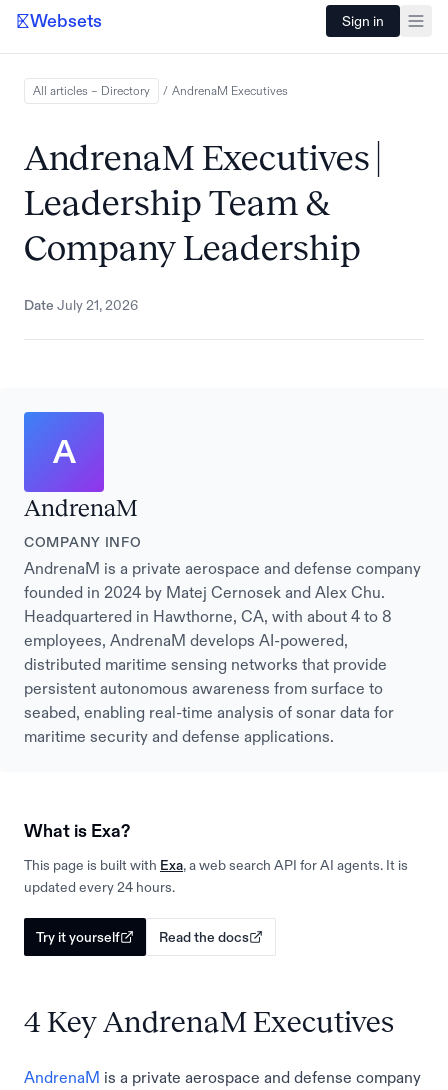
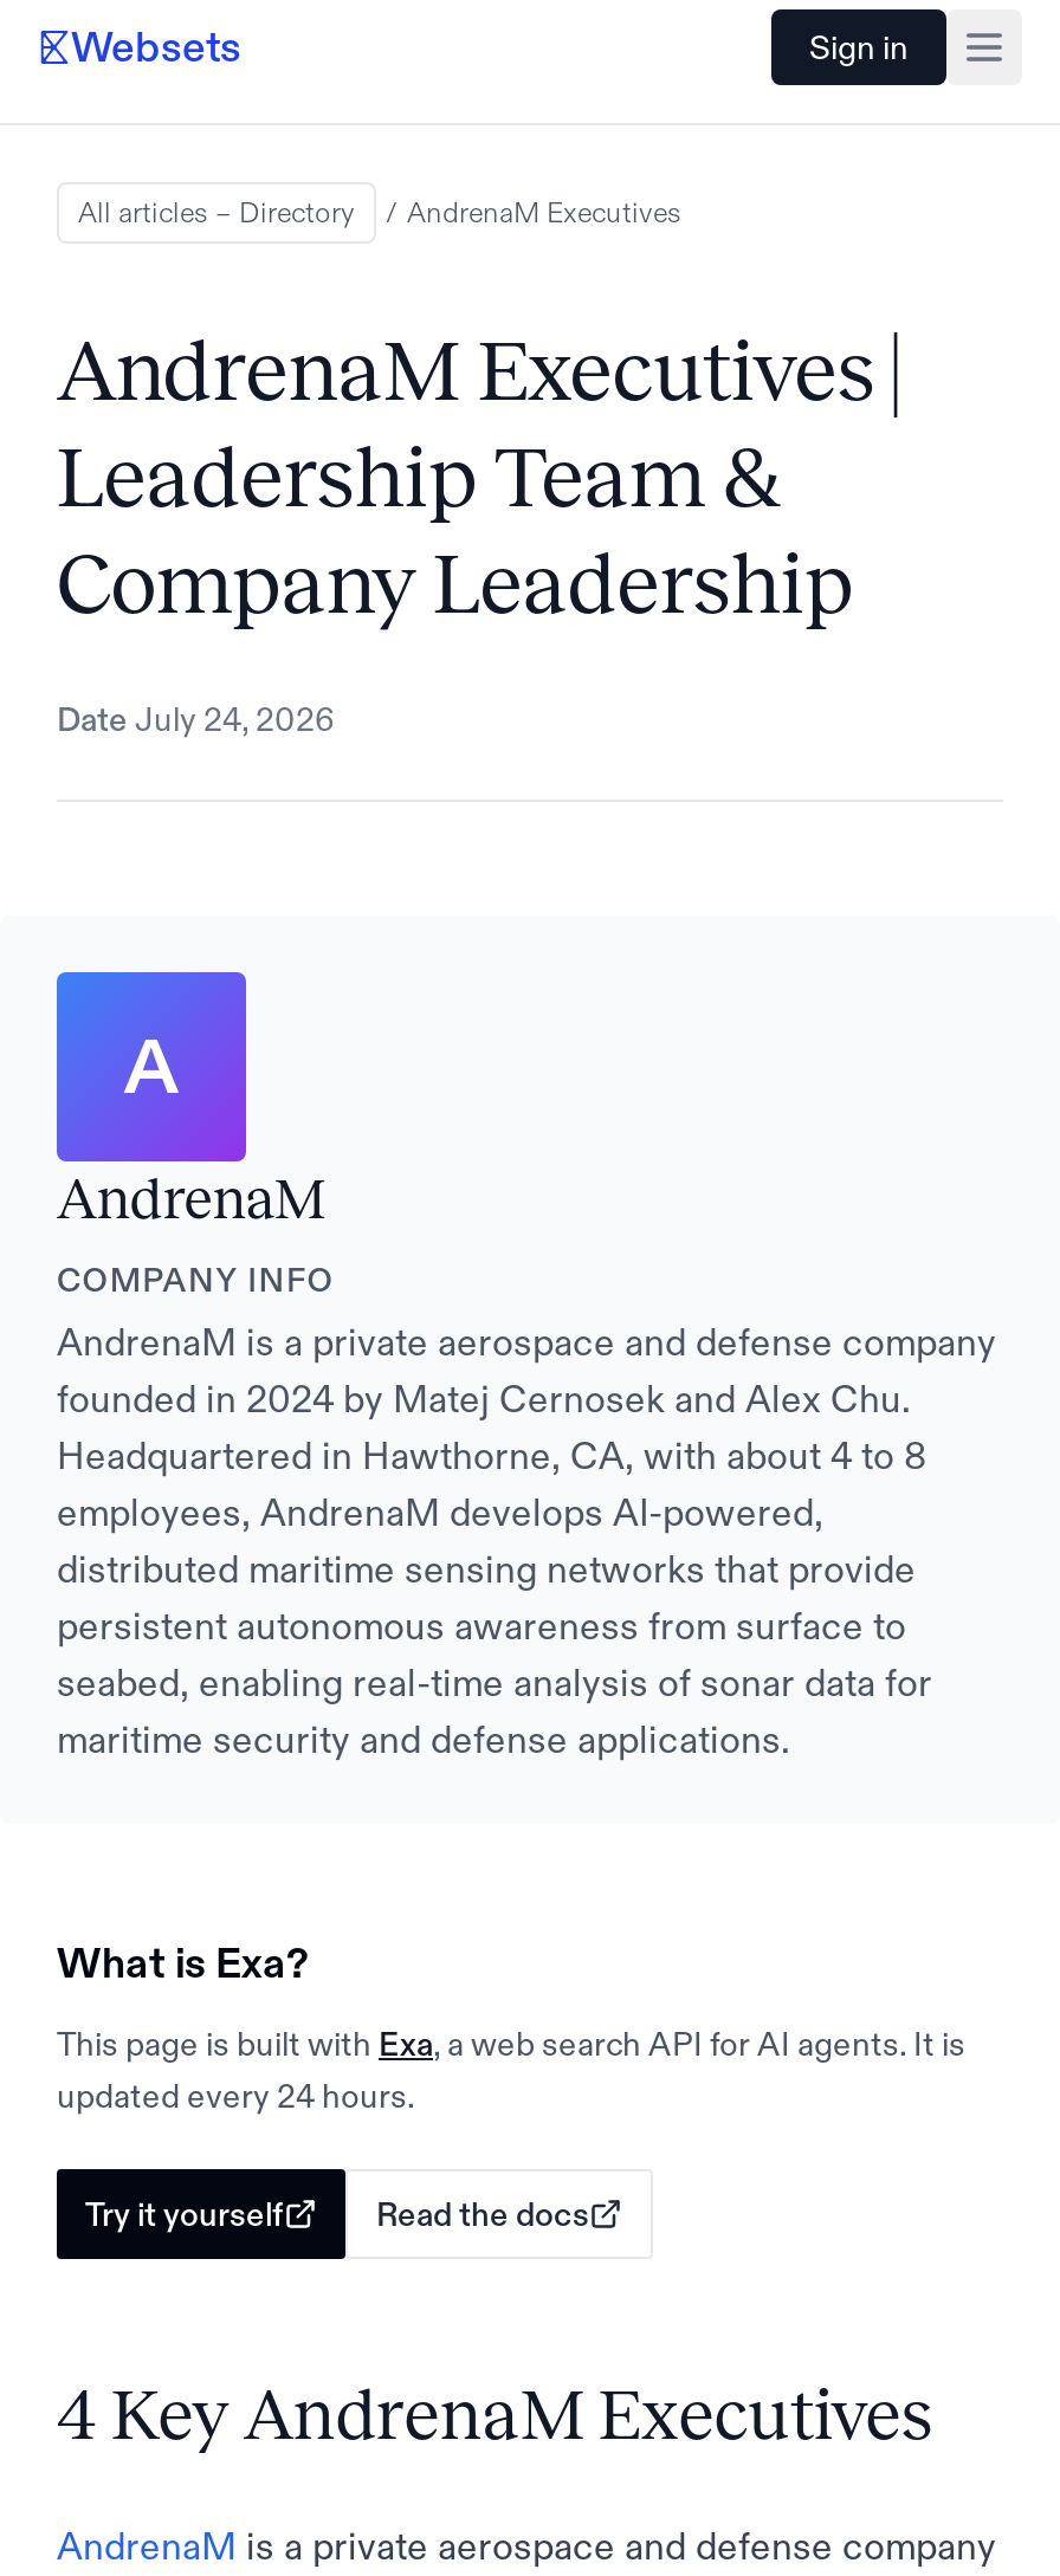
- Date July 21, 2026
+ Date July 24, 2026
